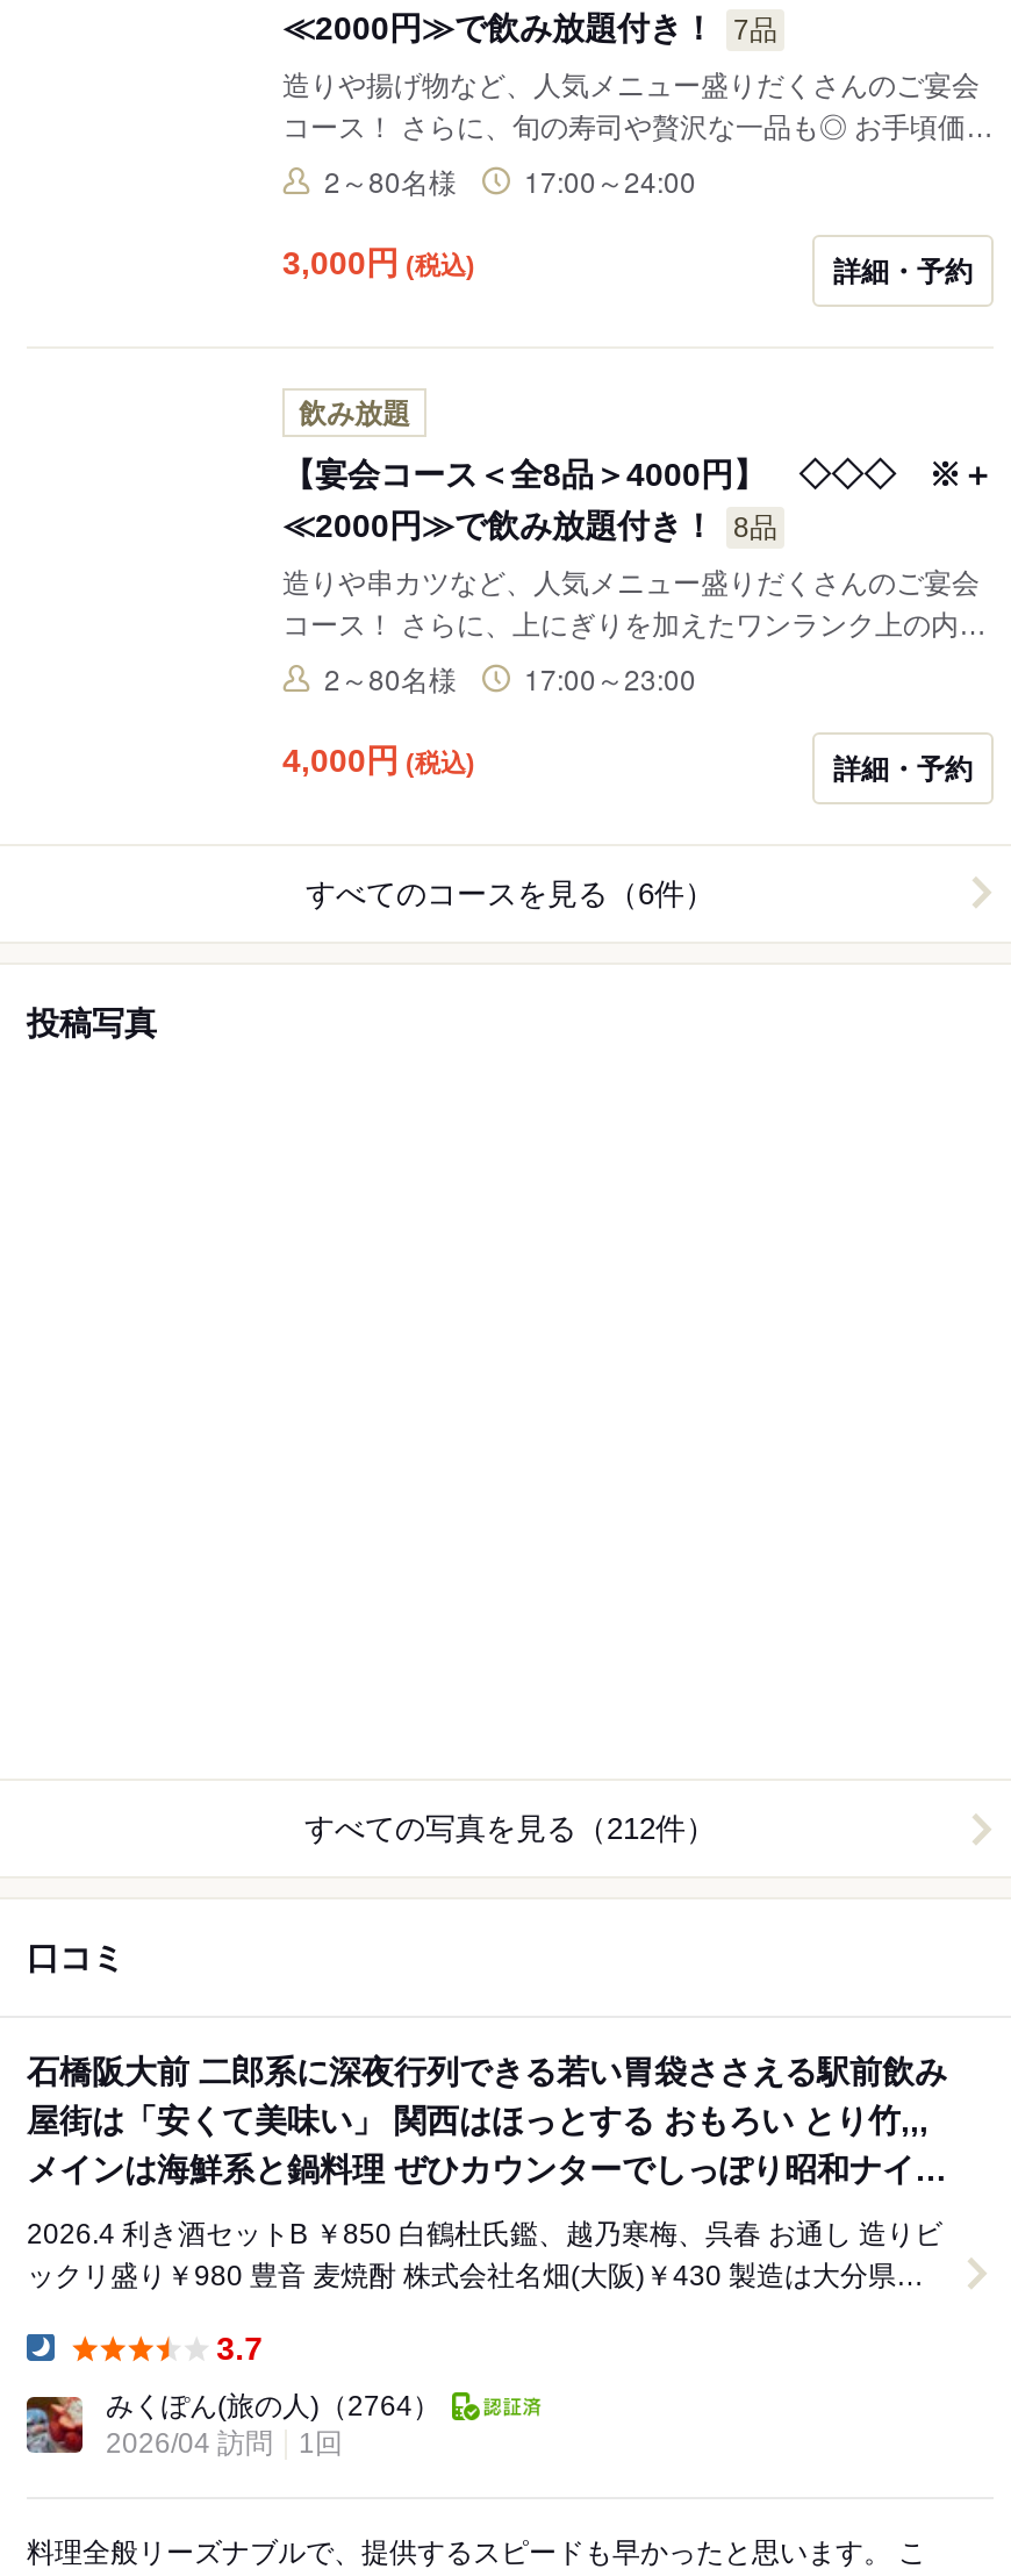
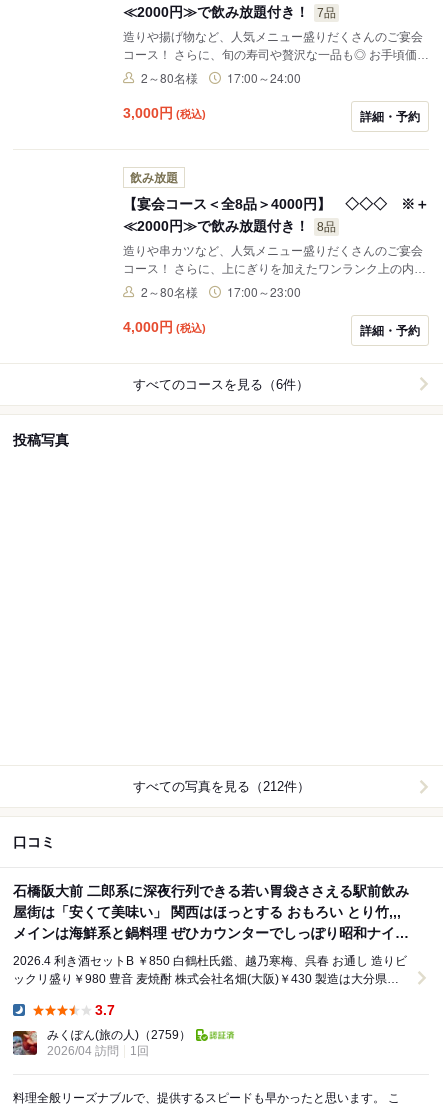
- みくぽん(旅の人)（2764）
+ みくぽん(旅の人)（2759）
